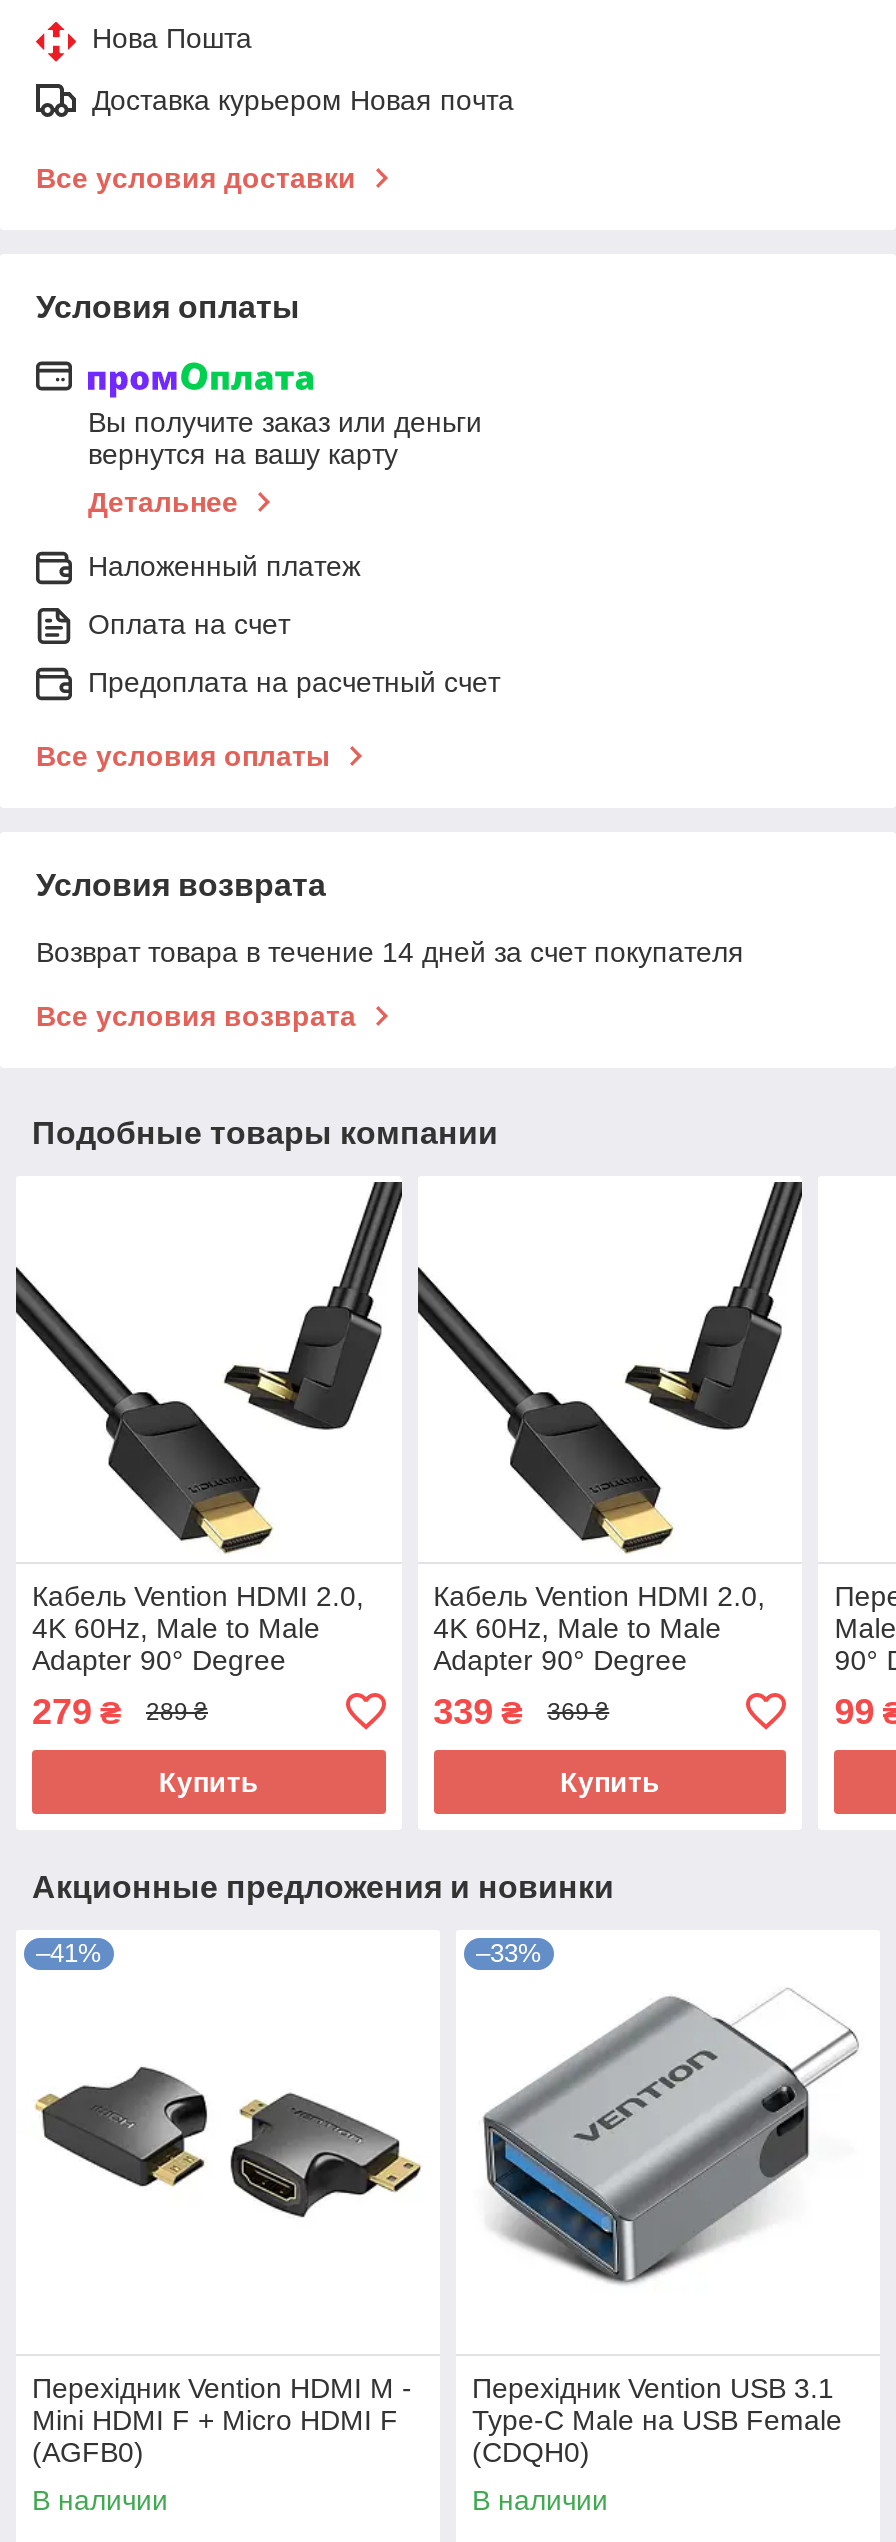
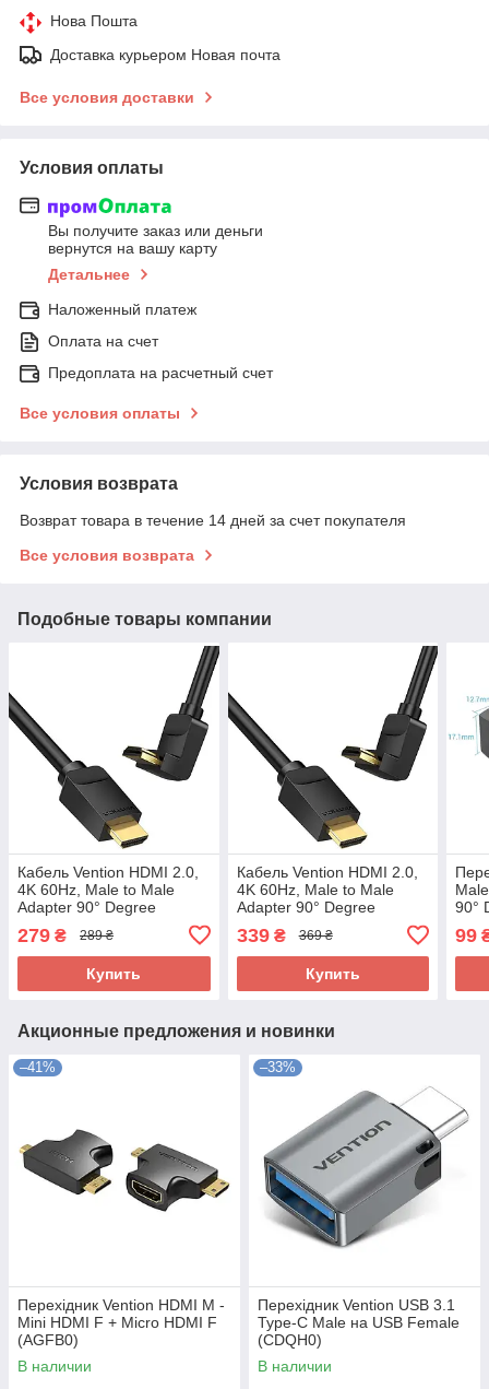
+ [image]
